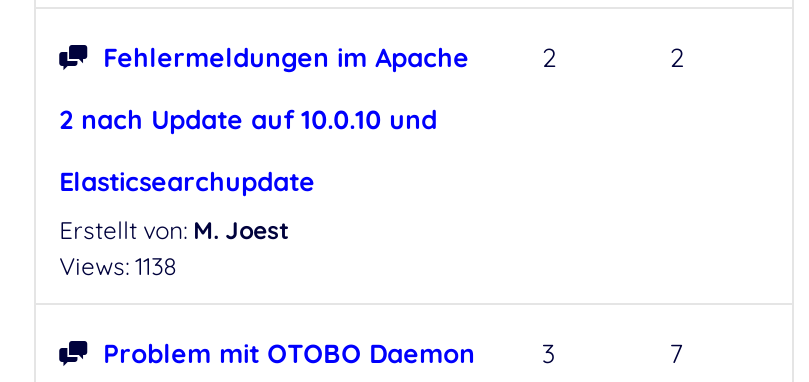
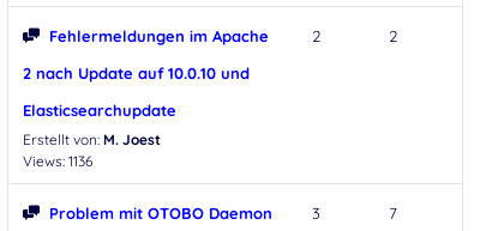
- Views: 1138
+ Views: 1136
